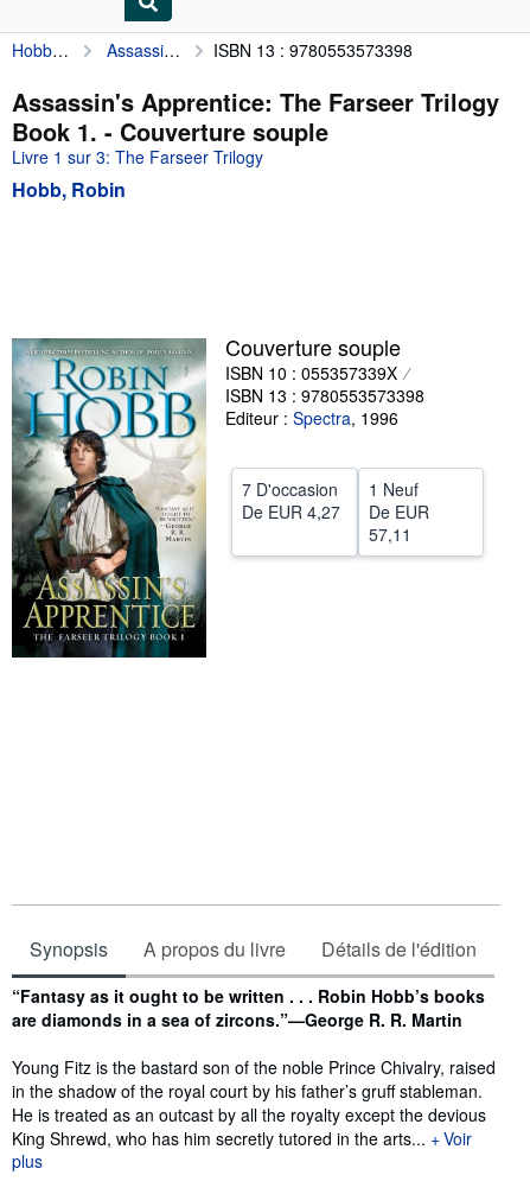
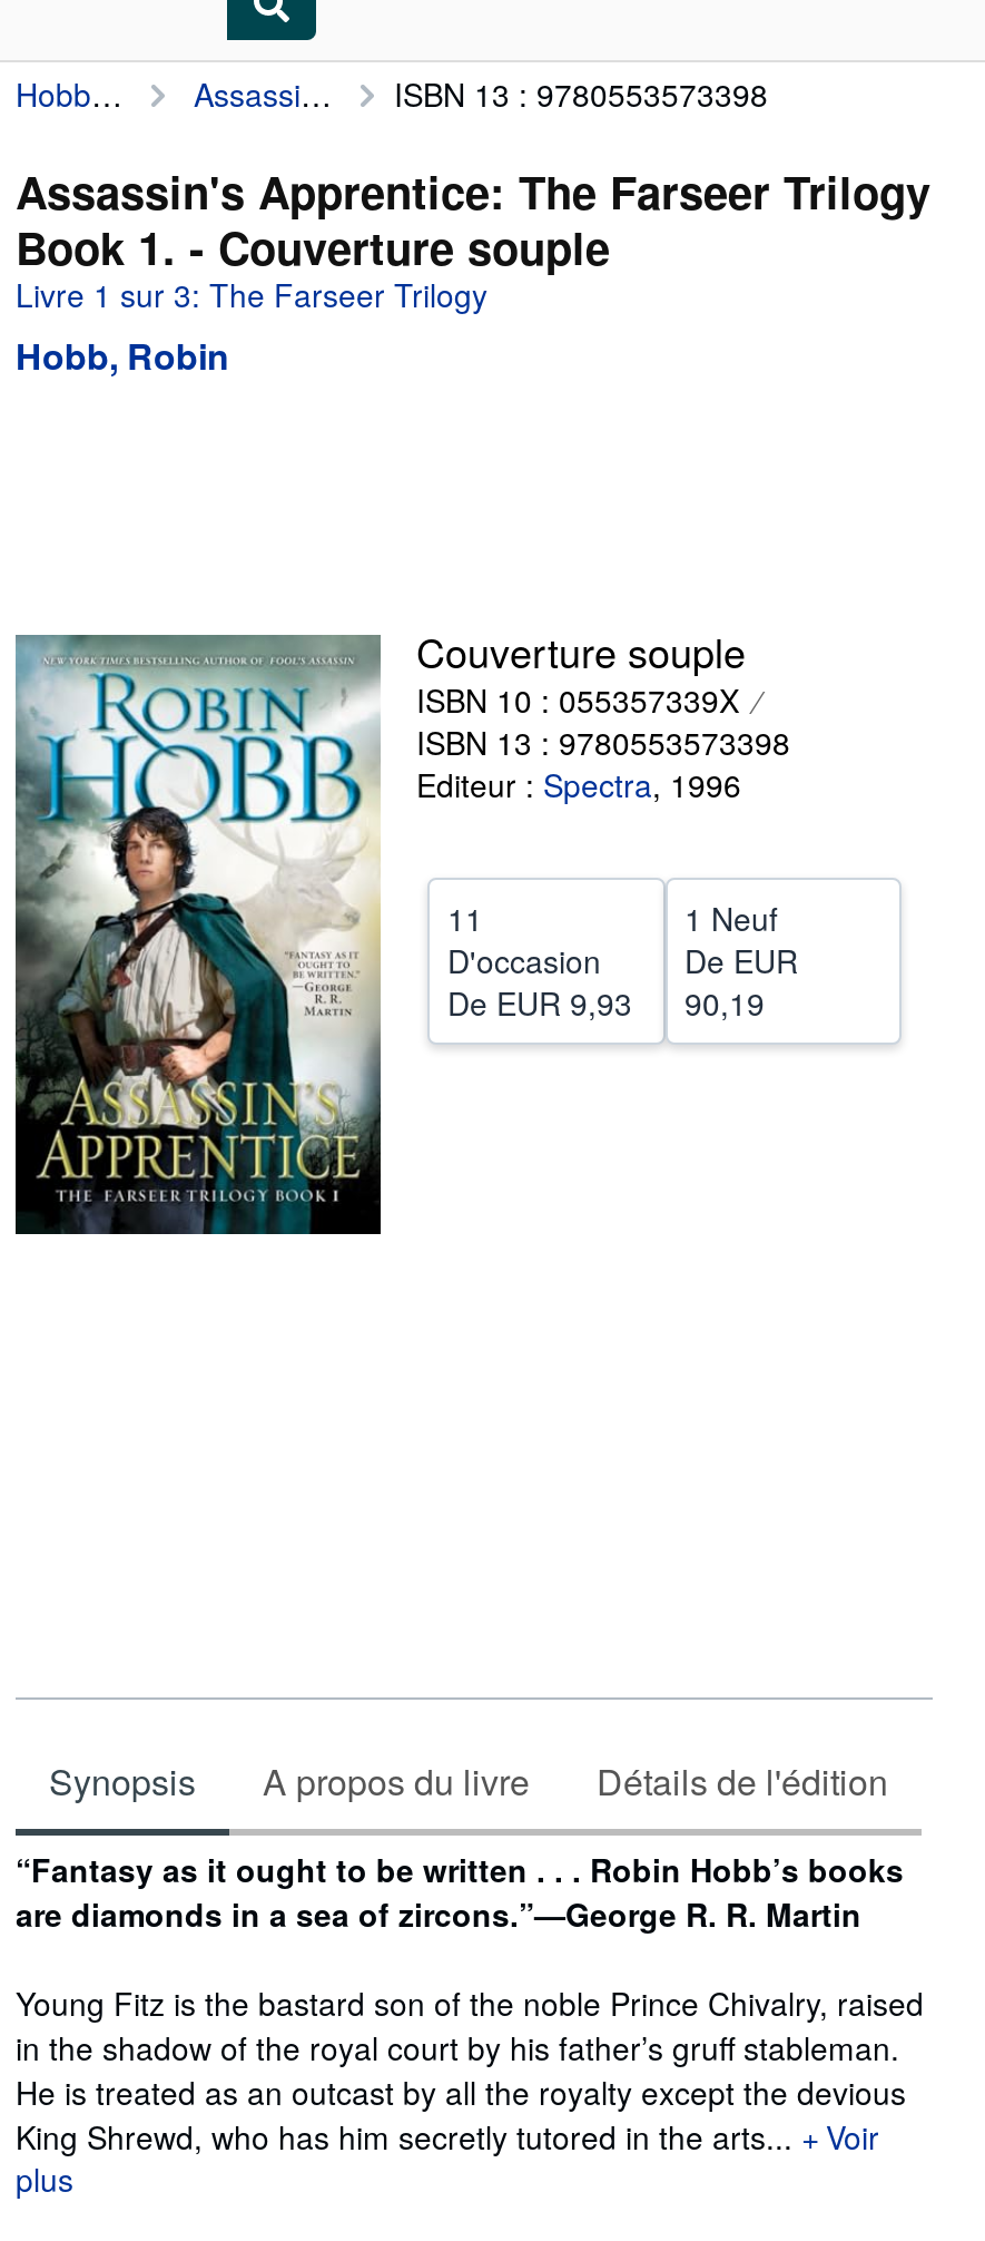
- 7 D'occasion
- De EUR 4,27
+ 11
+ D'occasion
+ De EUR 9,93

- 57,11
+ 90,19
